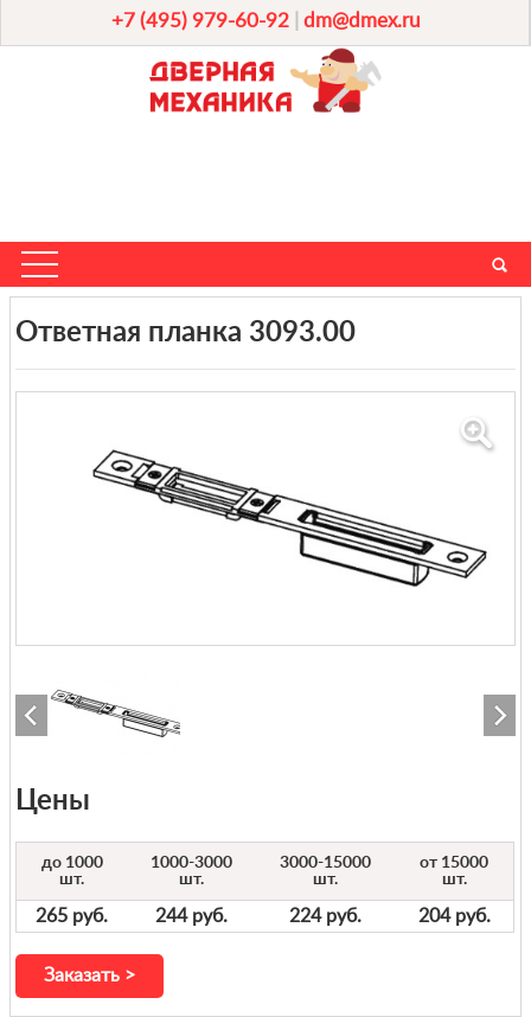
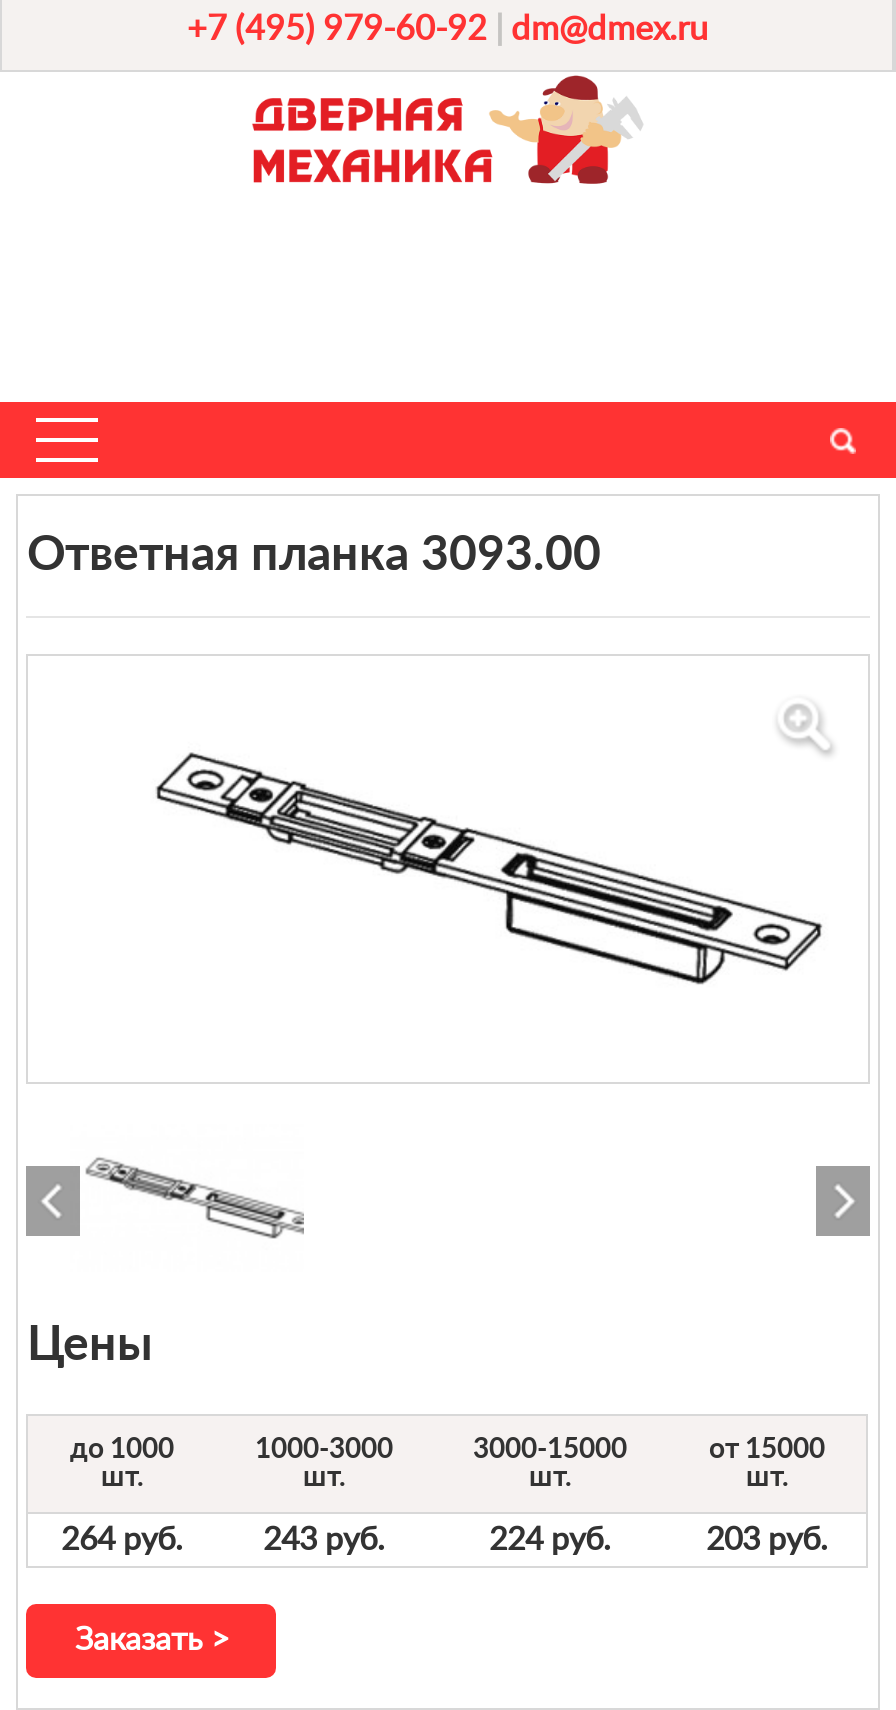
- 265 руб.
+ 264 руб.

- 244 руб.
+ 243 руб.

- 204 руб.
+ 203 руб.
